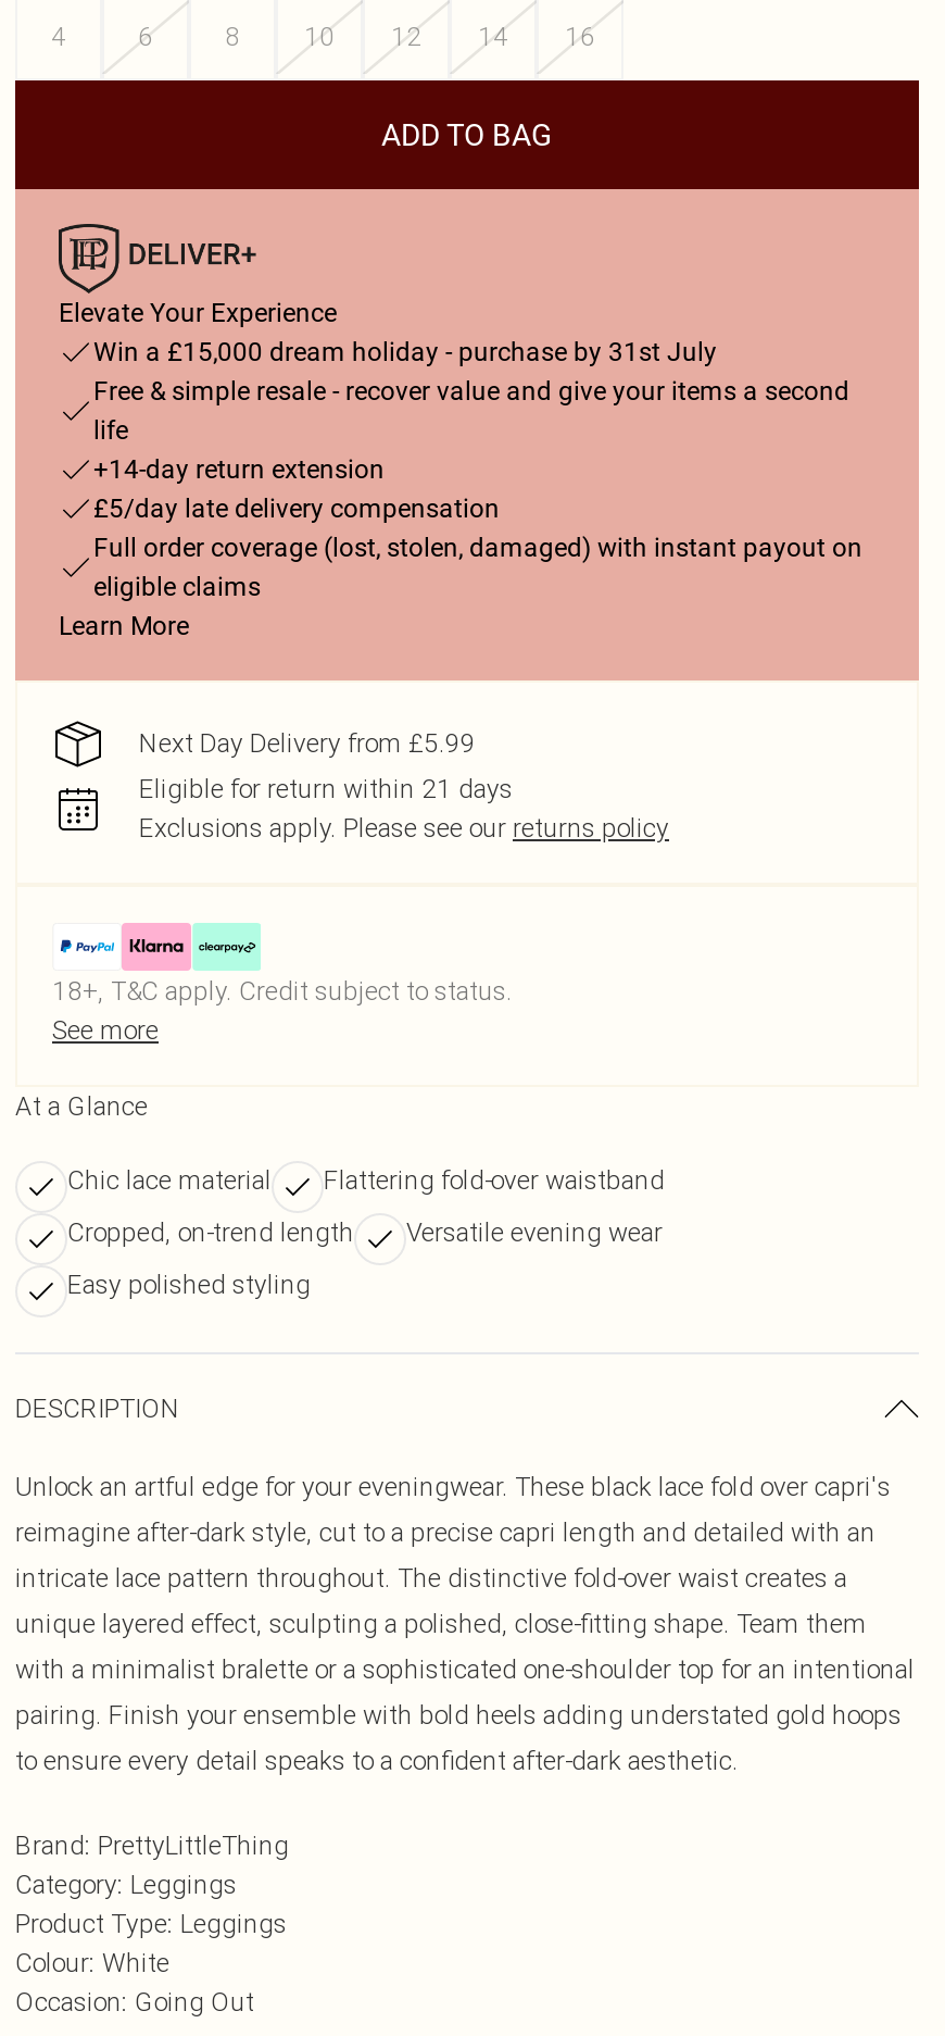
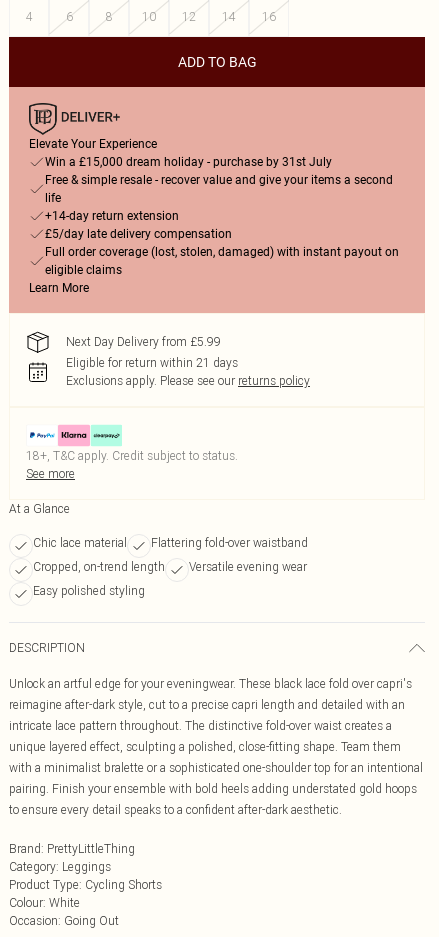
- Product Type: Leggings
+ Product Type: Cycling Shorts
